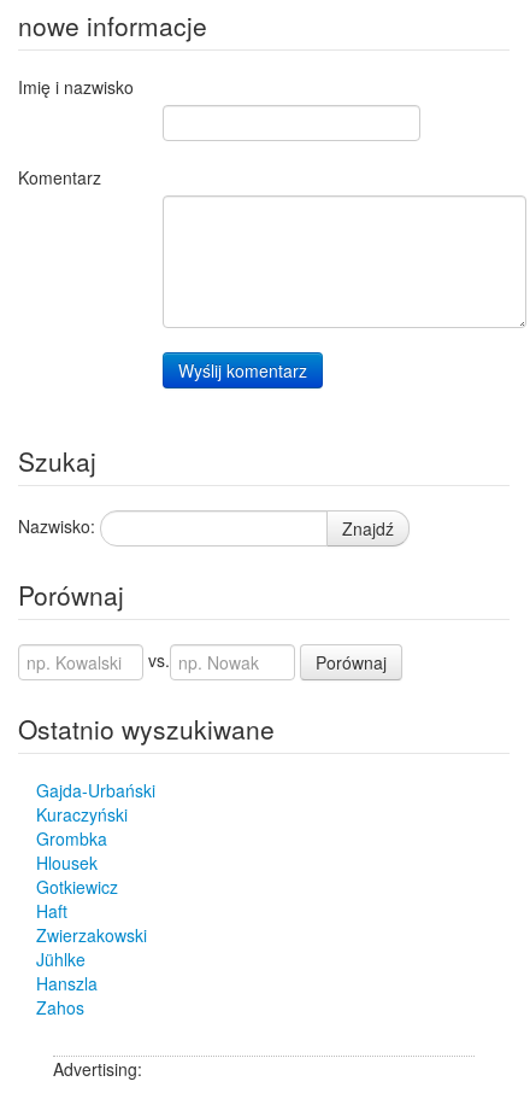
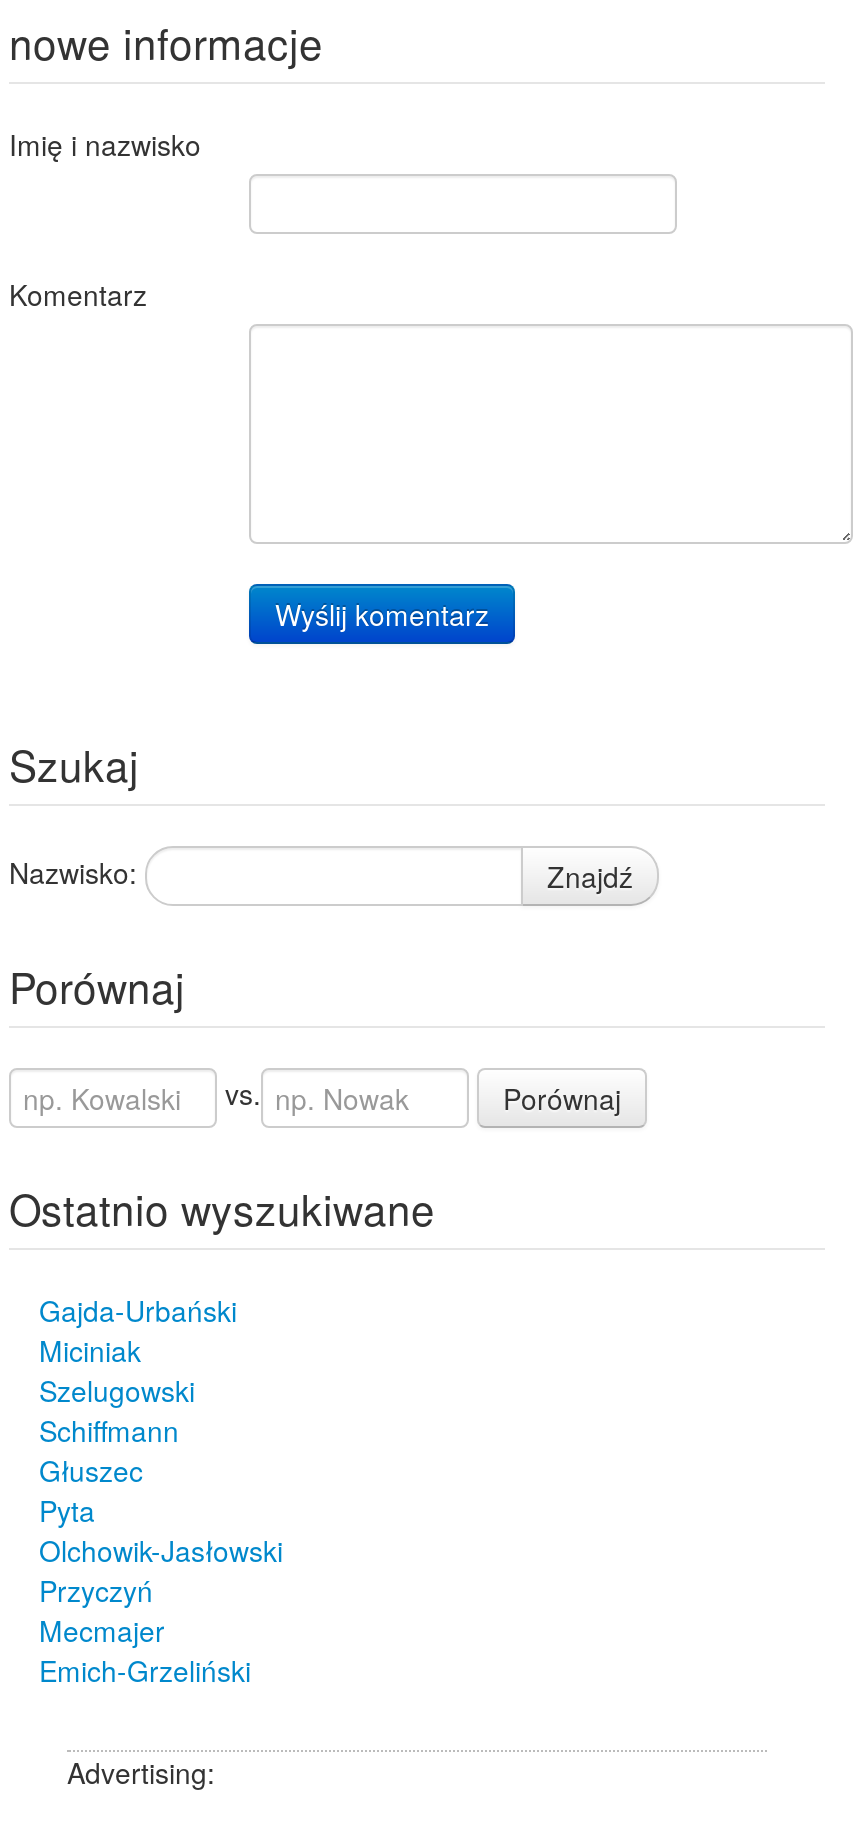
- Kuraczyński
- Grombka
- Hlousek
- Gotkiewicz
- Haft
- Zwierzakowski
- Jühlke
- Hanszla
- Zahos
+ Miciniak
+ Szelugowski
+ Schiffmann
+ Głuszec
+ Pyta
+ Olchowik-Jasłowski
+ Przyczyń
+ Mecmajer
+ Emich-Grzeliński
